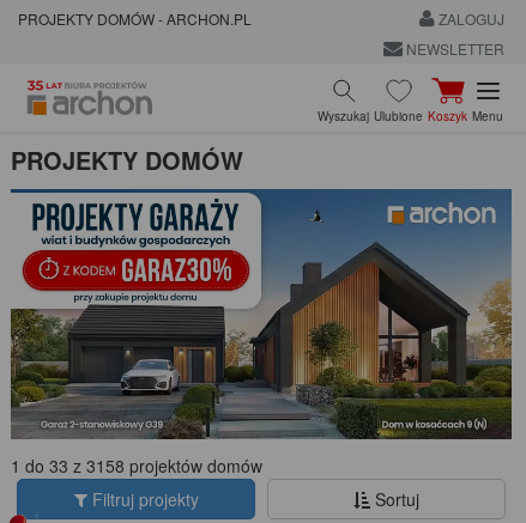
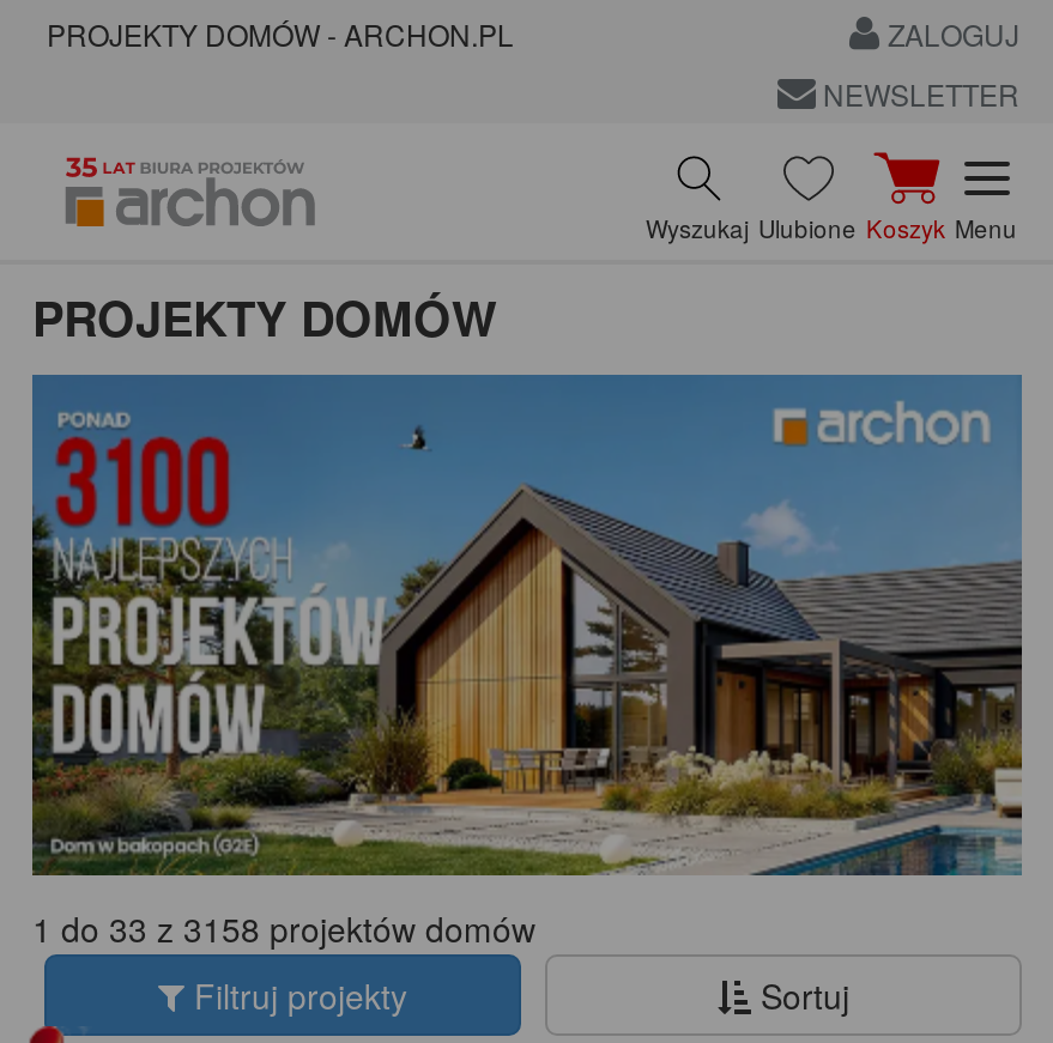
- [image]
+ [image]
